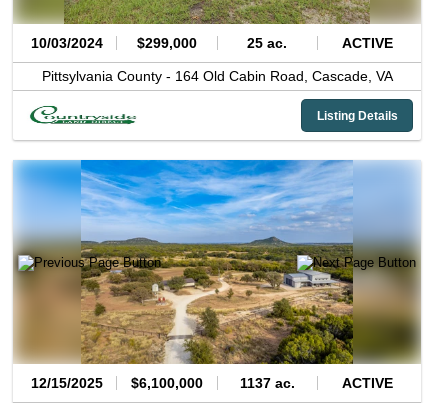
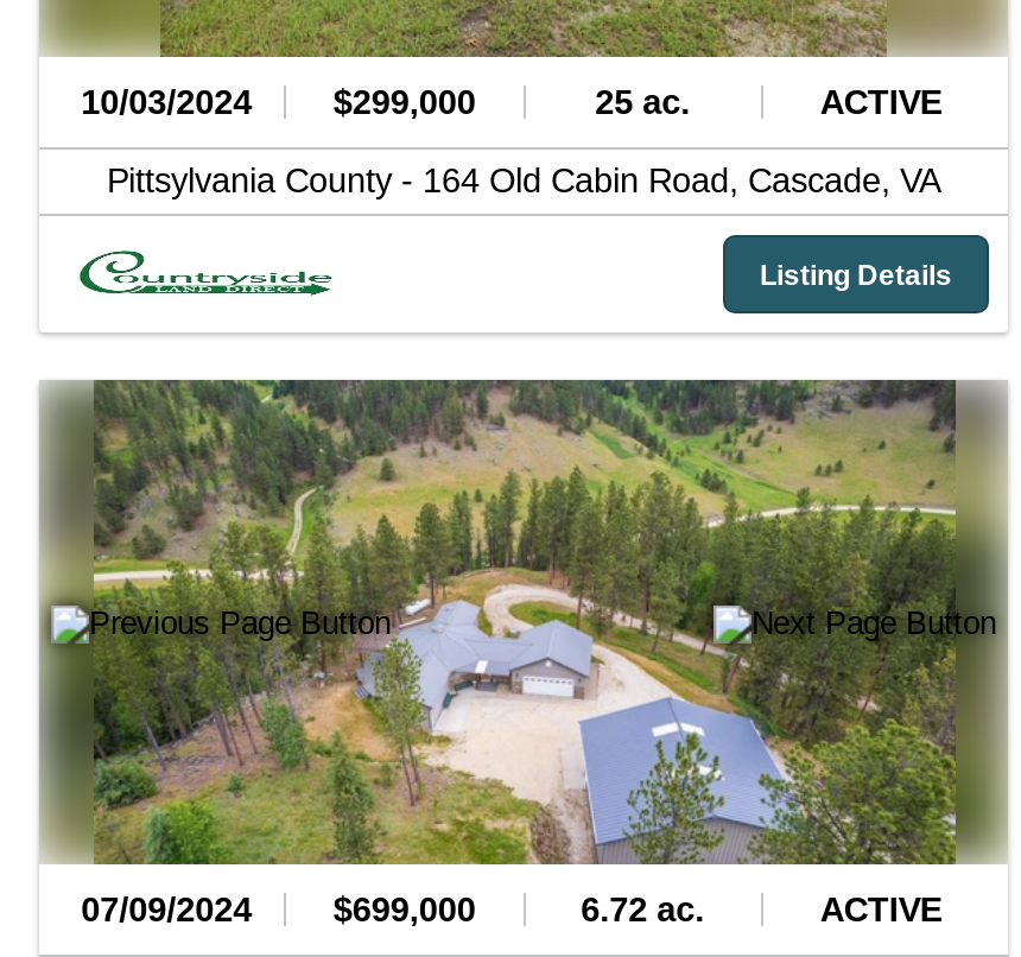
- [image]
- 12/15/2025
+ [image]
+ 07/09/2024

- $6,100,000
+ $699,000

- 1137 ac.
+ 6.72 ac.
